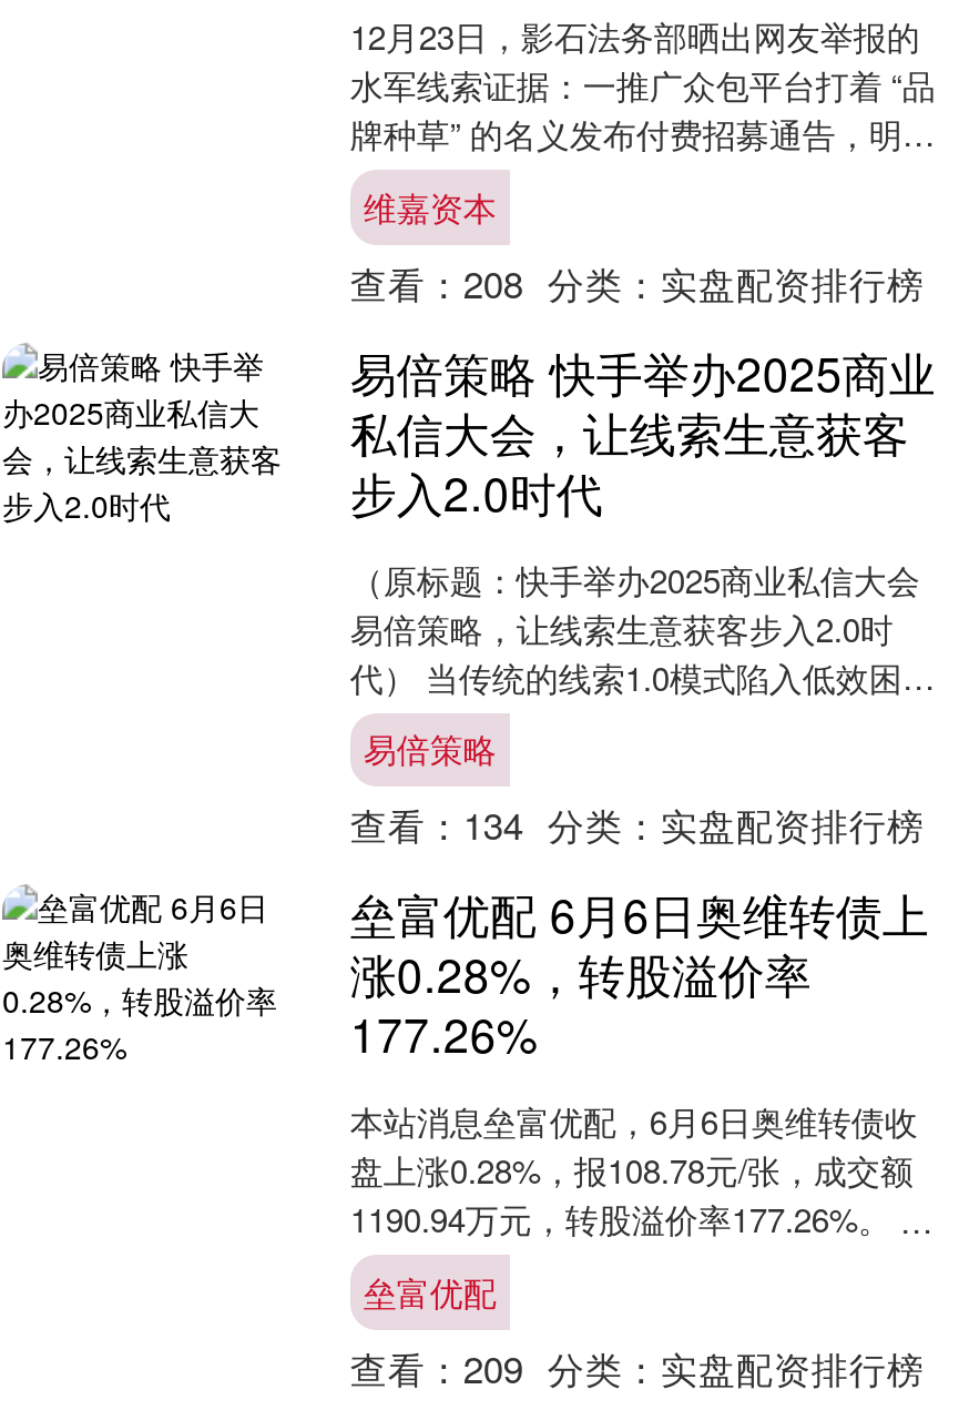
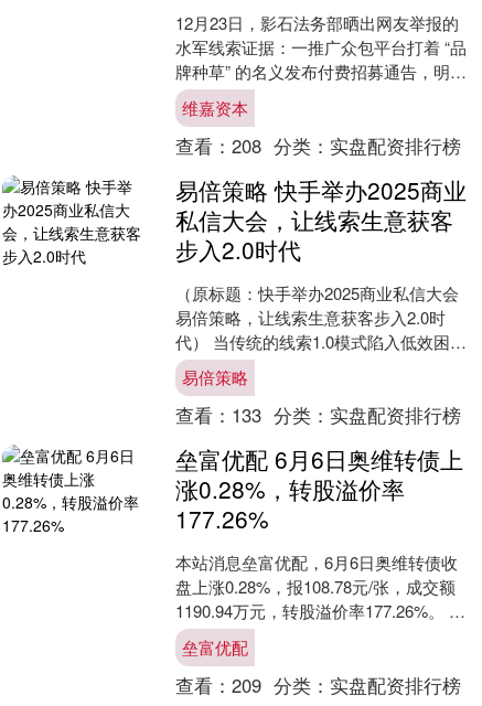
- 查看：134 分类：实盘配资排行榜
+ 查看：133 分类：实盘配资排行榜
